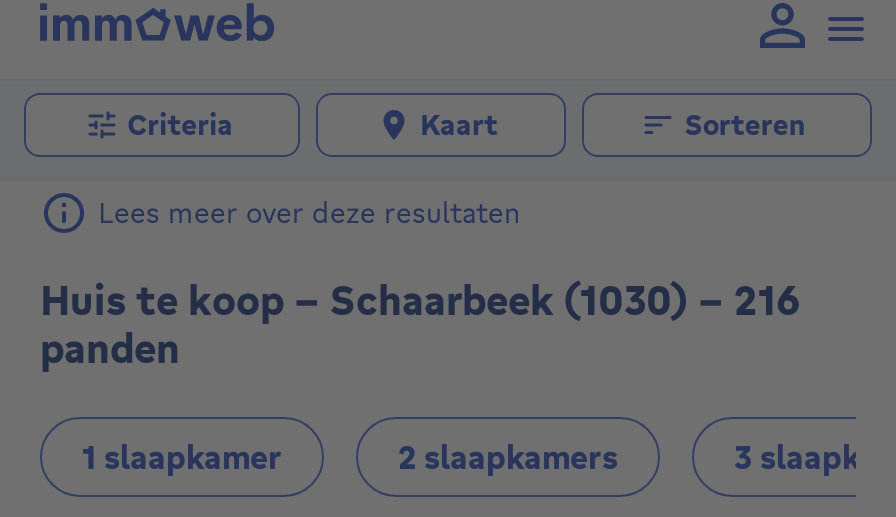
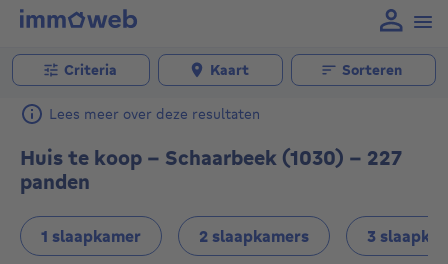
- Huis te koop - Schaarbeek (1030) - 216
+ Huis te koop - Schaarbeek (1030) - 227
